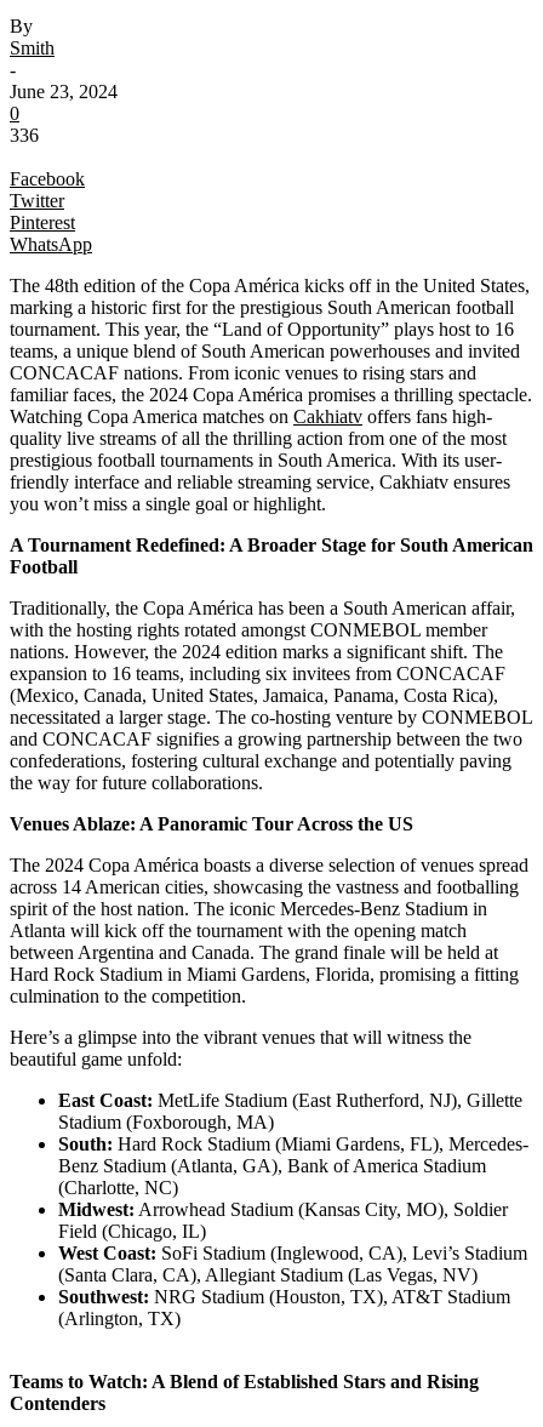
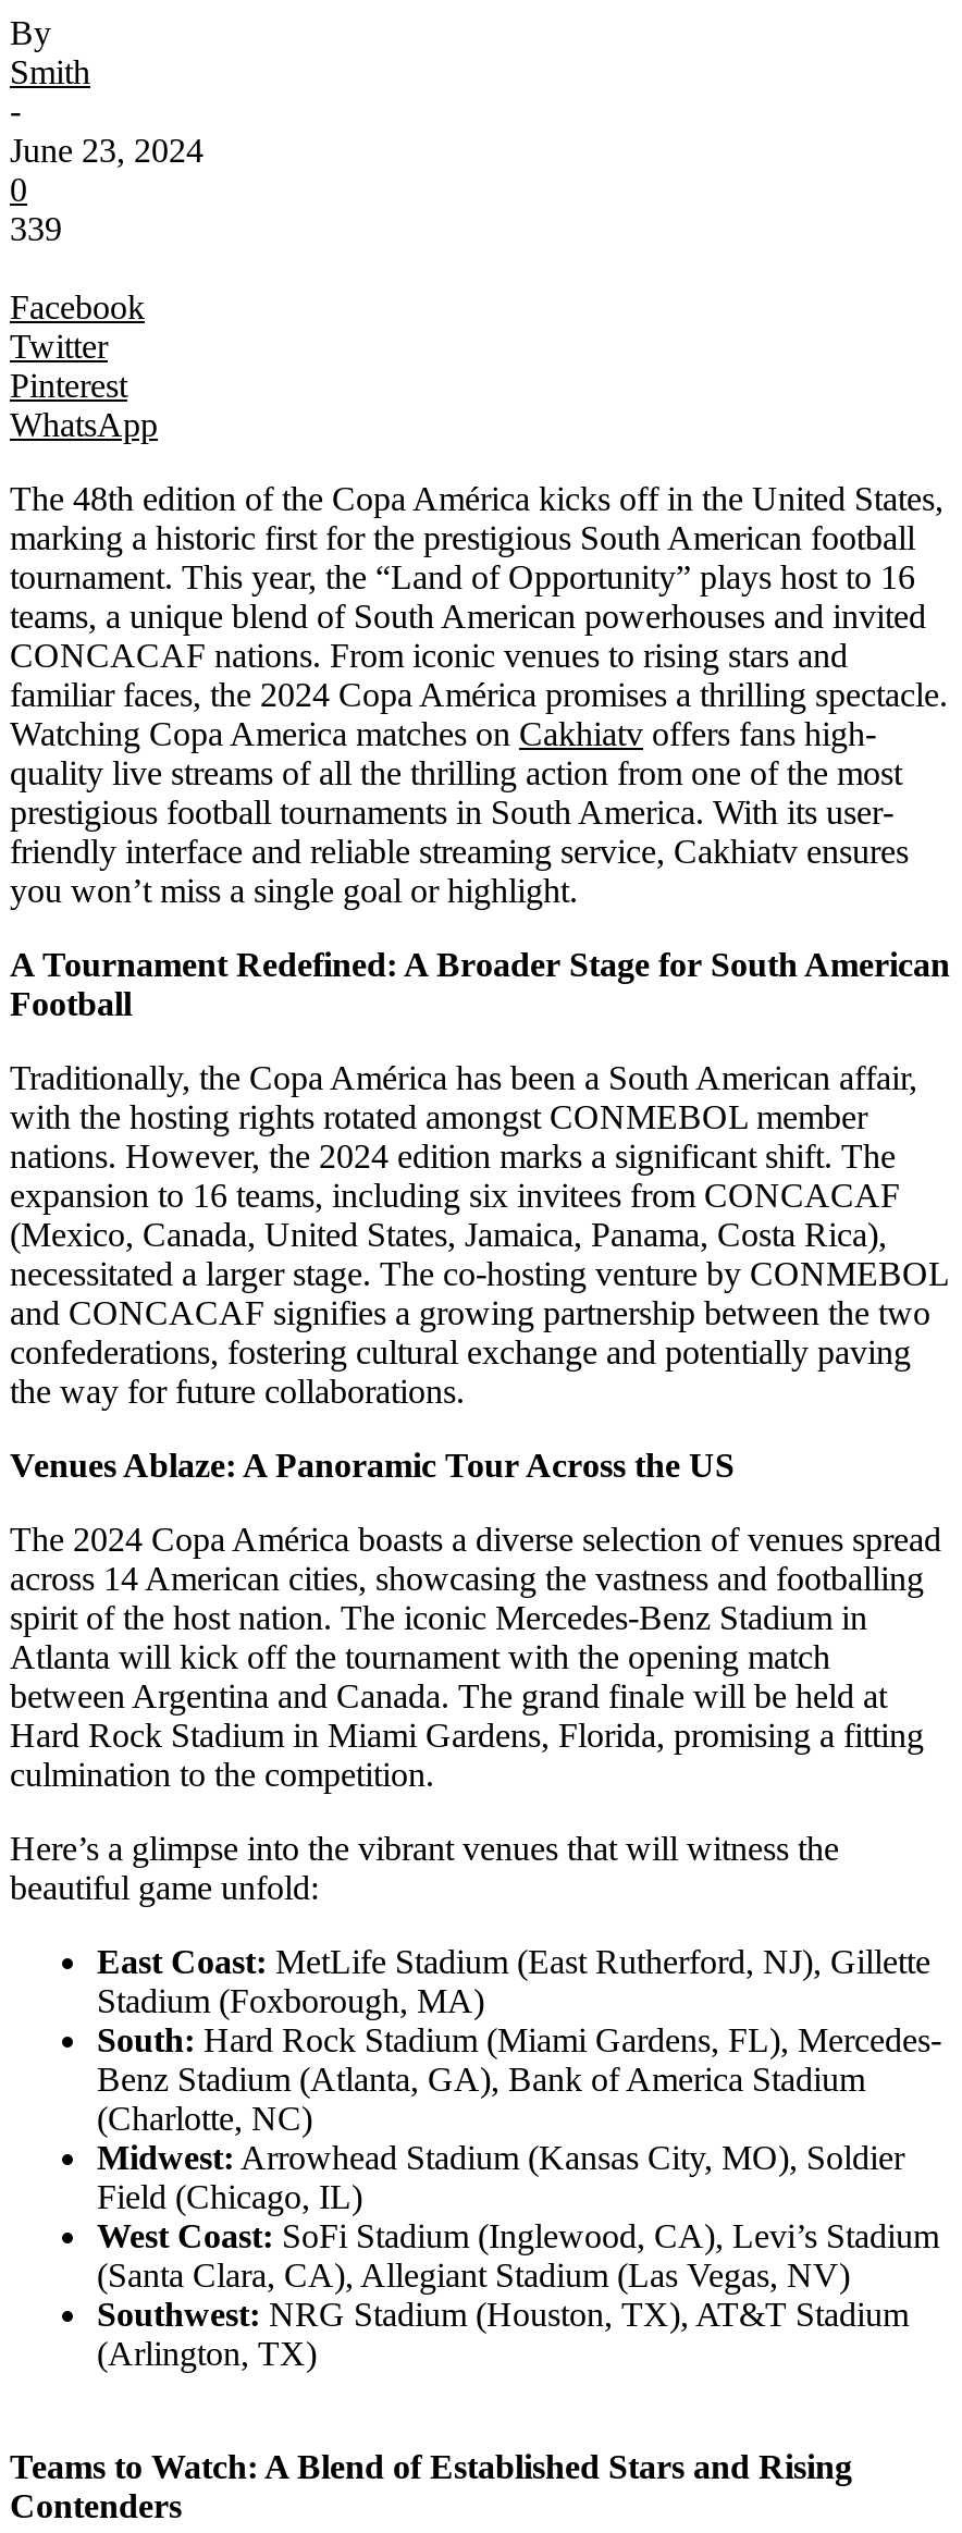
- 336
+ 339
